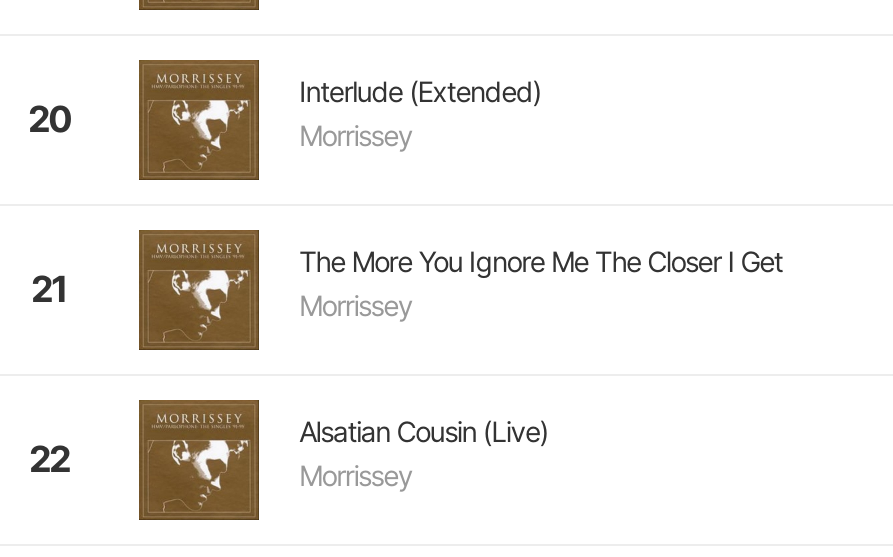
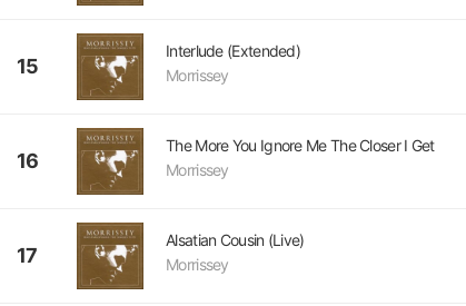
- 20
+ 15

- 21
+ 16

- 22
+ 17
